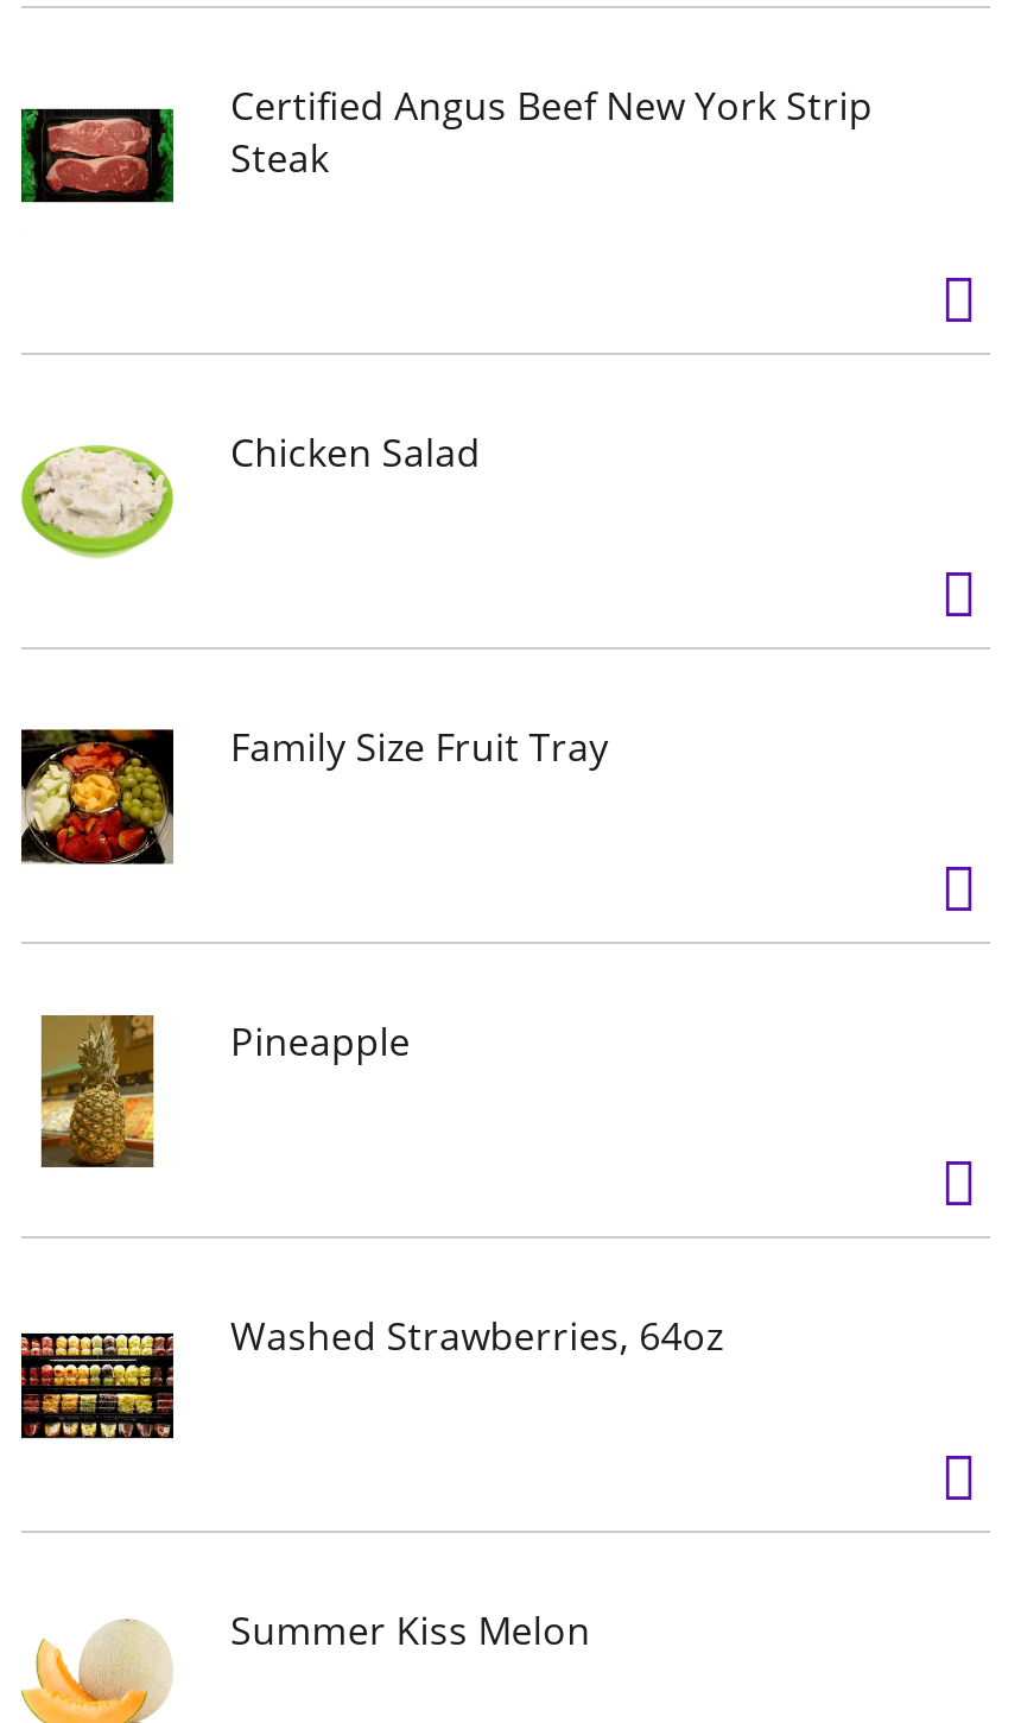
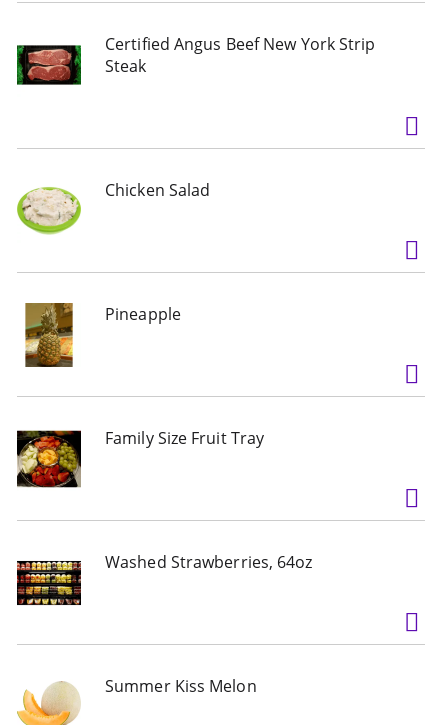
moved down: [image] | Family Size Fruit Tray

moved up: [image] | Pineapple
